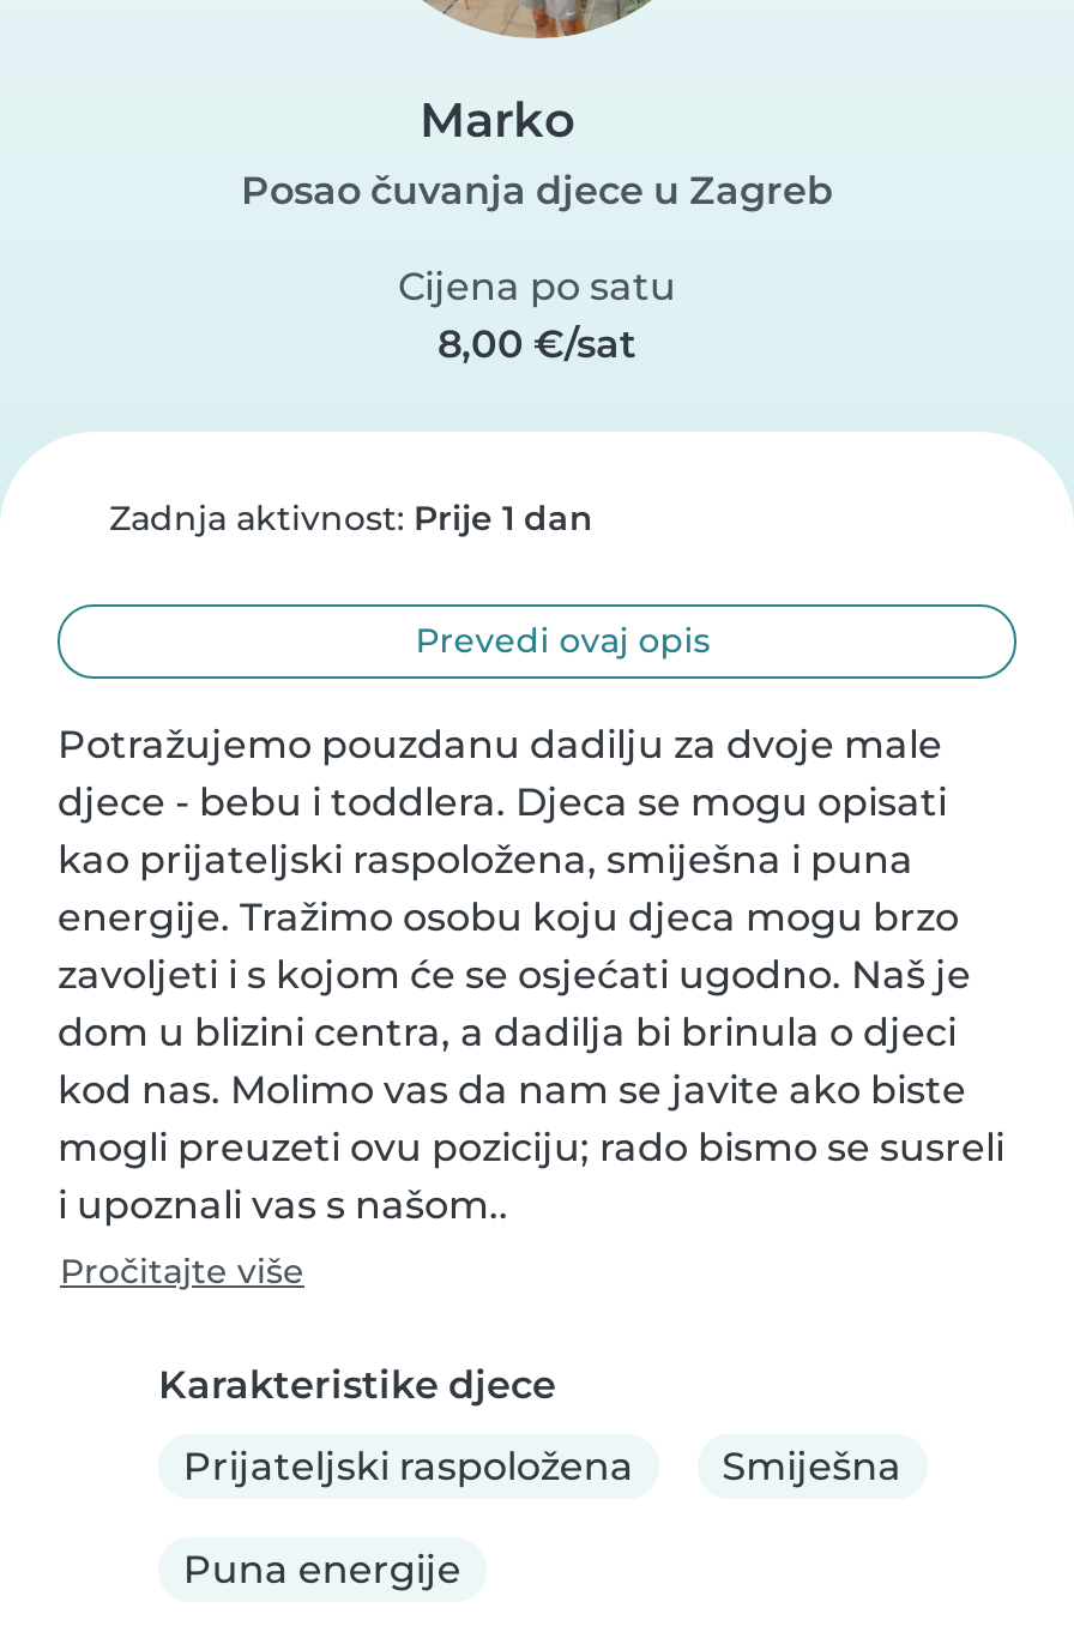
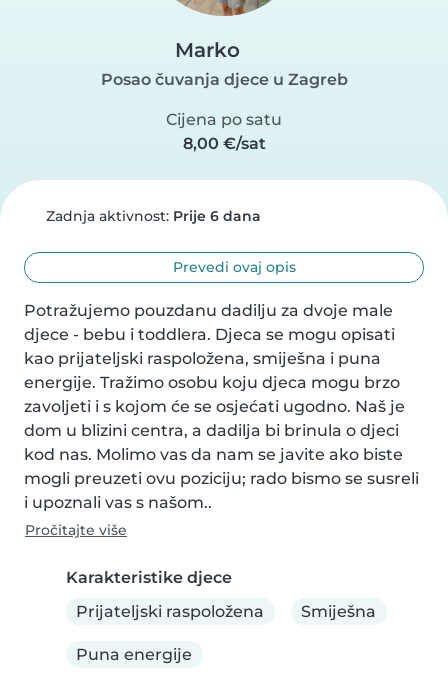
- Zadnja aktivnost: Prije 1 dan
+ Zadnja aktivnost: Prije 6 dana
